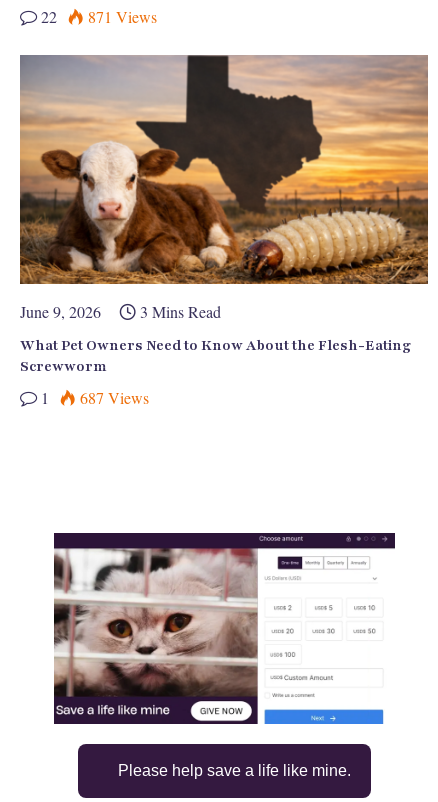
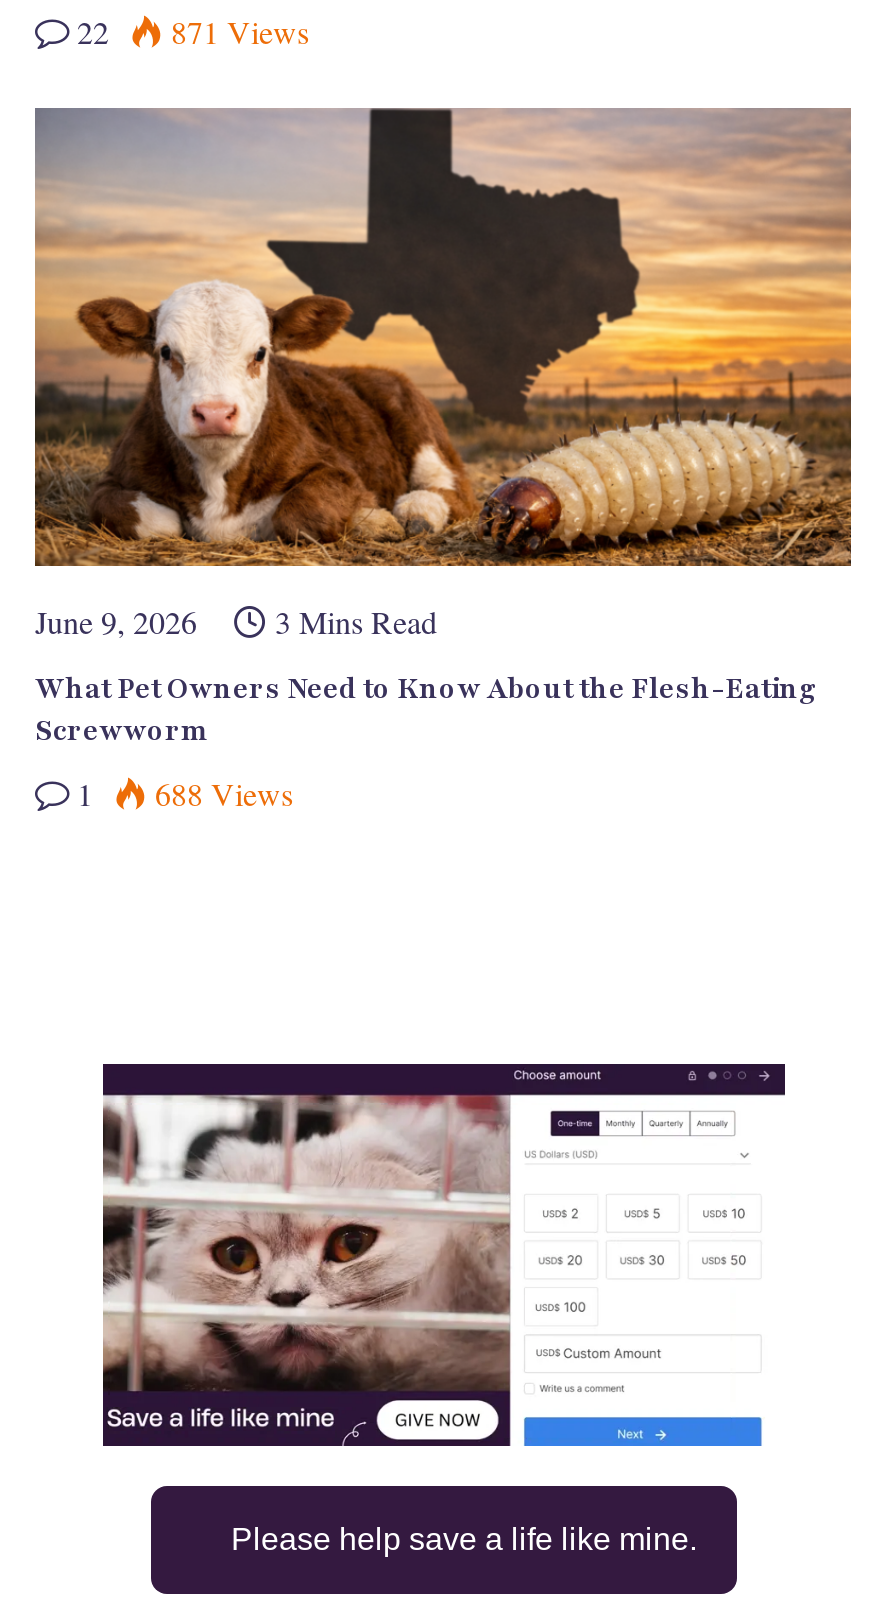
- 1 687 Views
+ 1 688 Views
